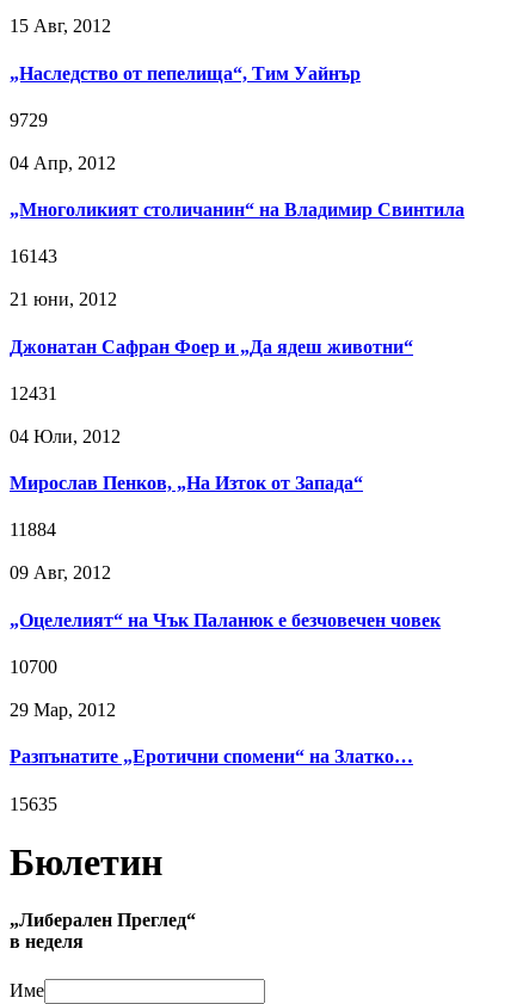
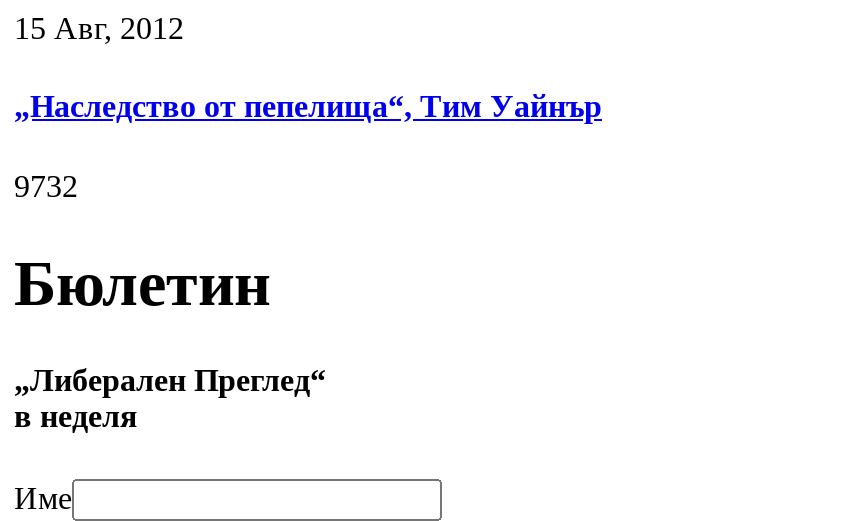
- 9729
- 04 Апр, 2012
- „Многоликият столичанин“ на Владимир Свинтила
- 16143
- 21 юни, 2012
- Джонатан Сафран Фоер и „Да ядеш животни“
- 12431
- 04 Юли, 2012
- Мирослав Пенков, „На Изток от Запада“
- 11884
- 09 Авг, 2012
- „Оцелелият“ на Чък Паланюк е безчовечен човек
- 10700
- 29 Мар, 2012
- Разпънатите „Еротични спомени“ на Златко…
- 15635
+ 9732
